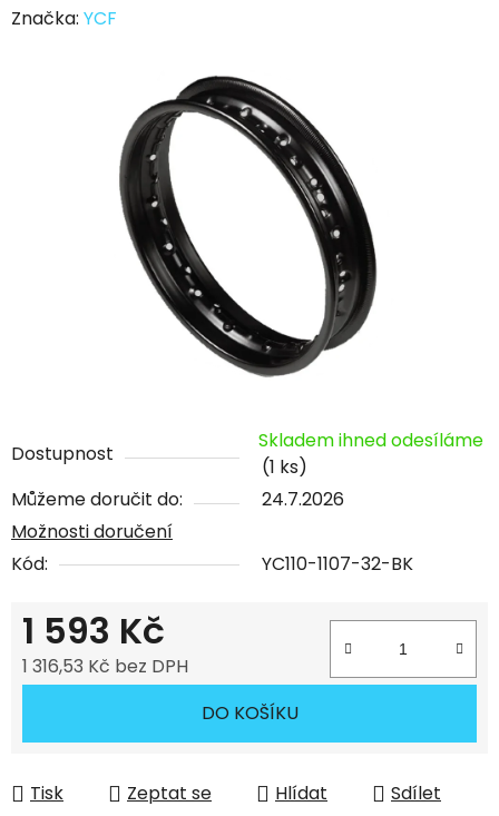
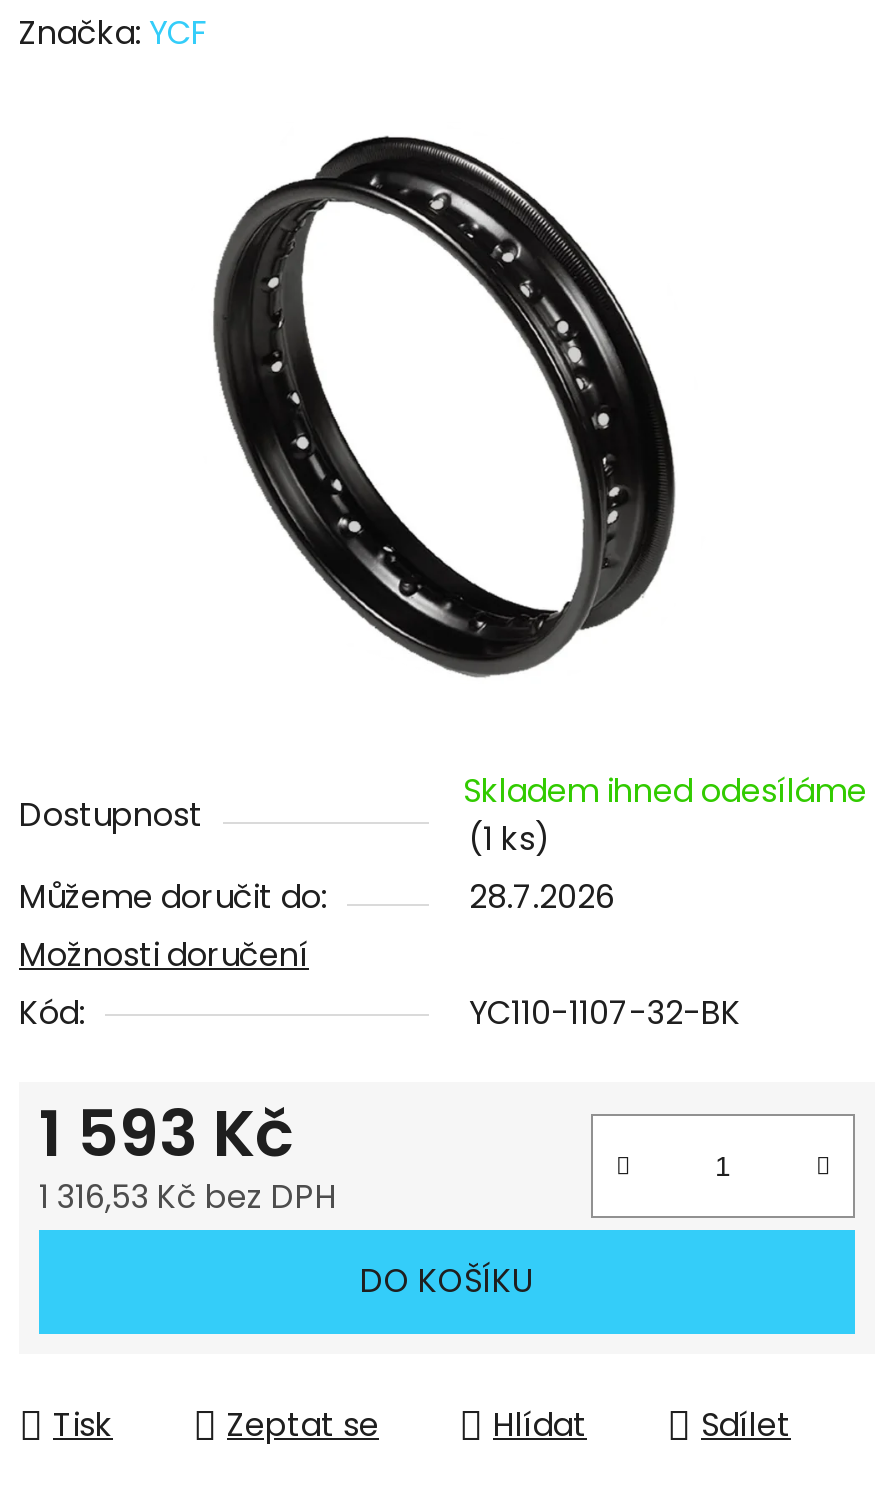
- 24.7.2026
+ 28.7.2026
